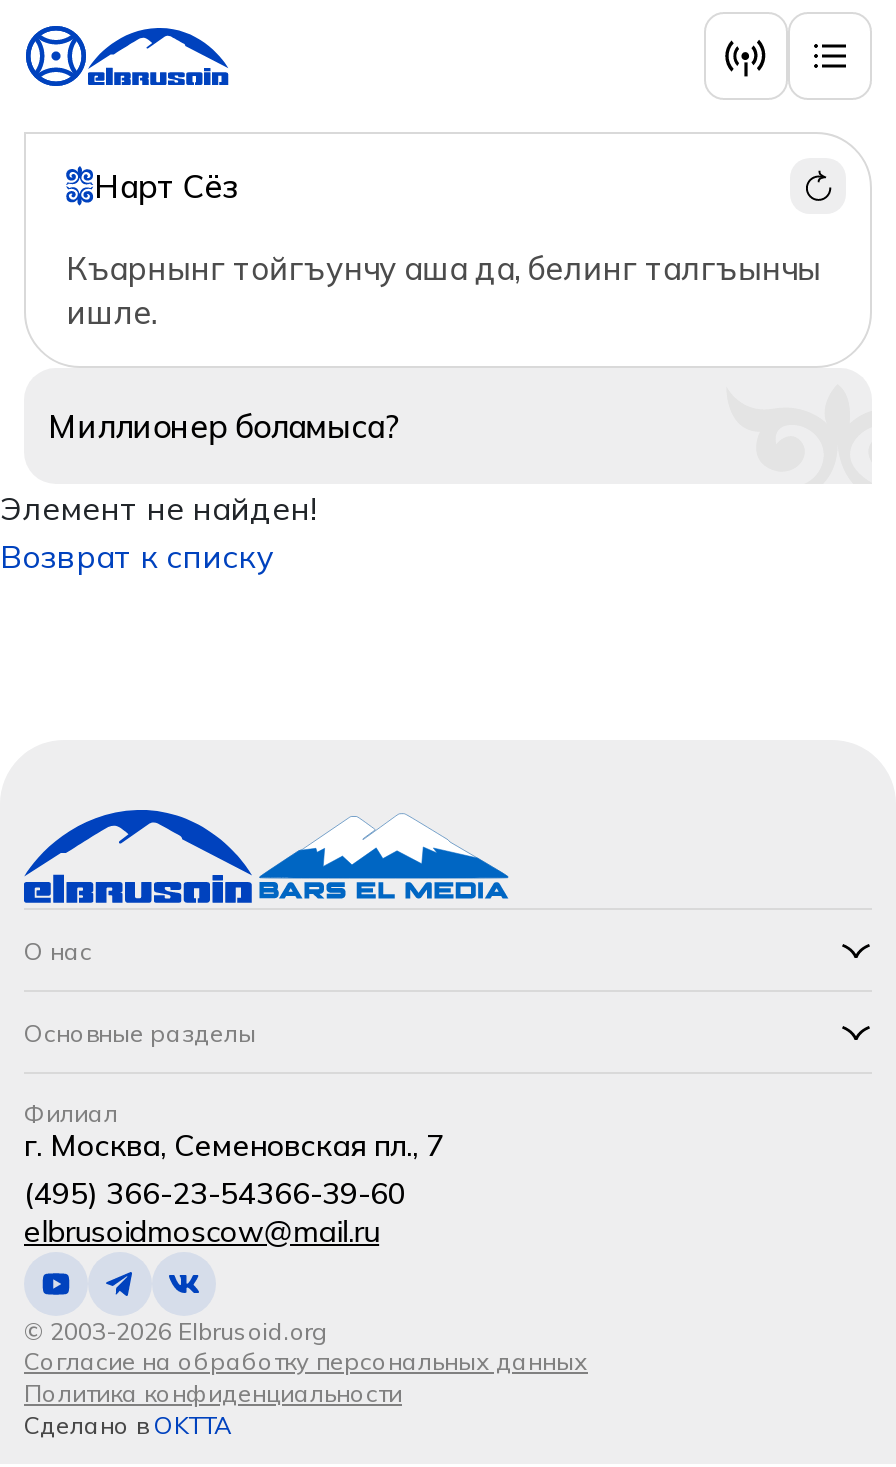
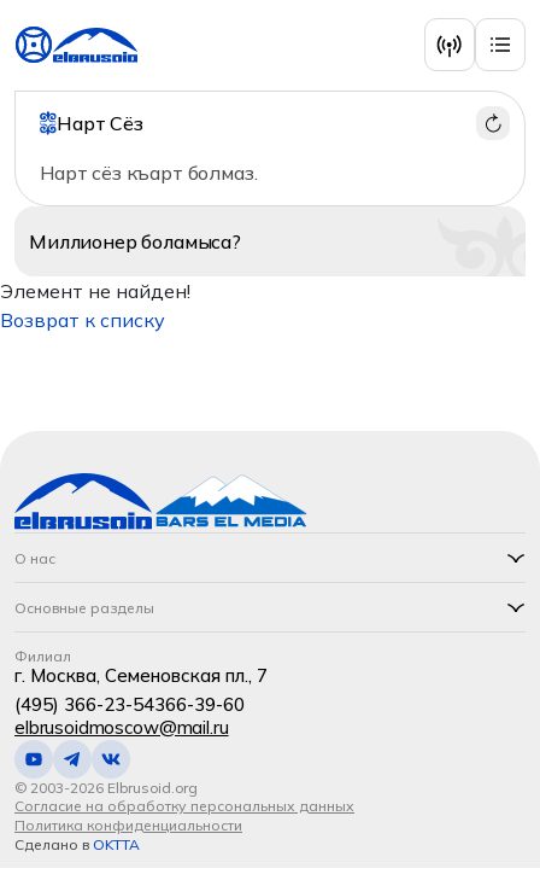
- Къарнынг тойгъунчу аша да, белинг талгъынчы
- ишле.
+ Нарт сёз къарт болмаз.
